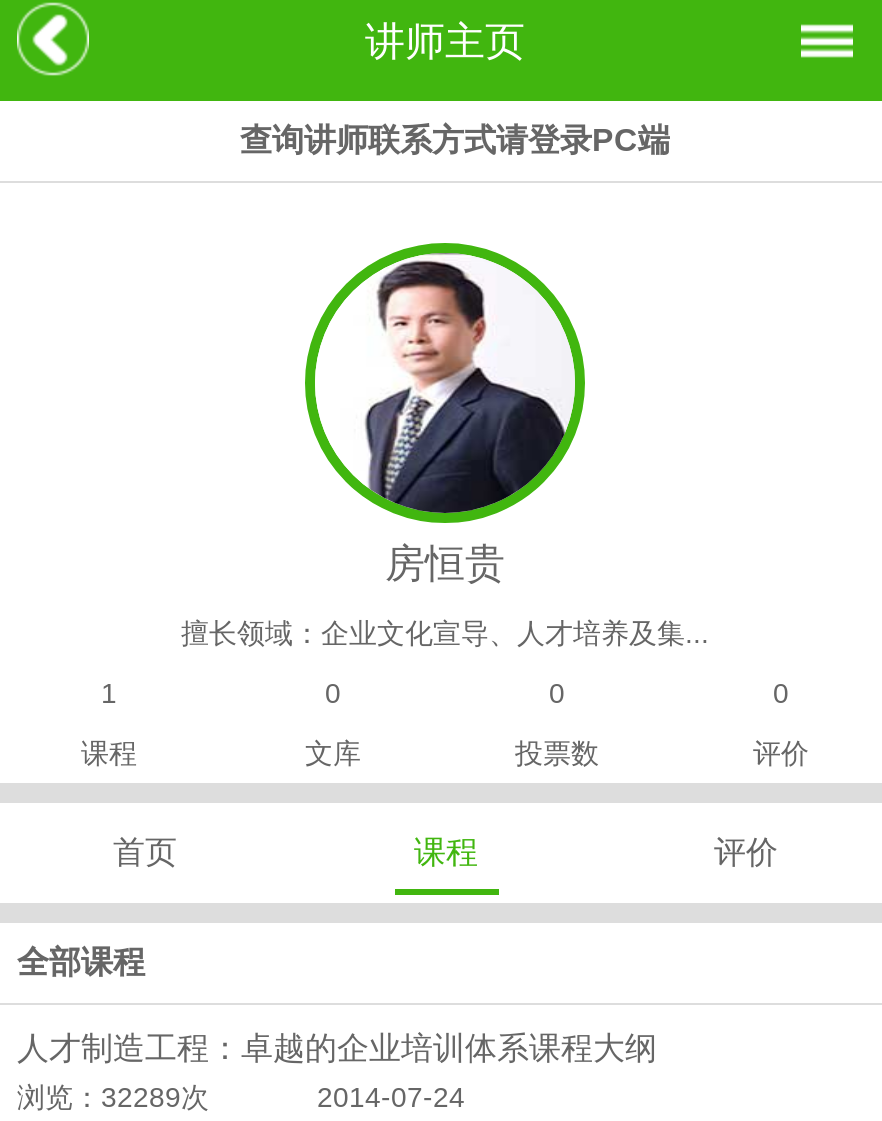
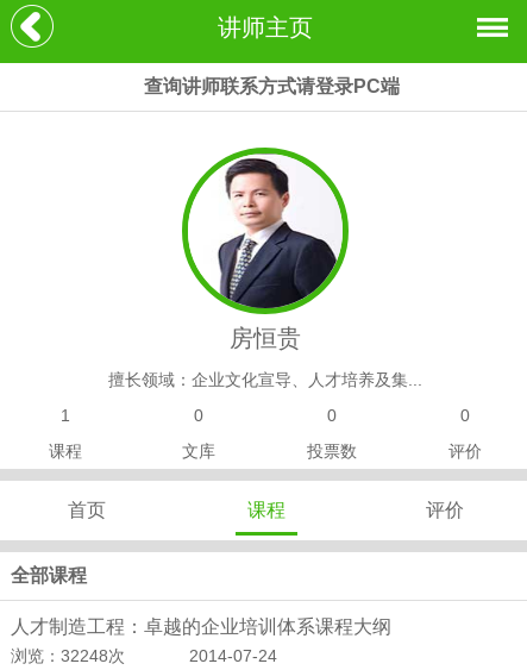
- 浏览：32289次
+ 浏览：32248次
